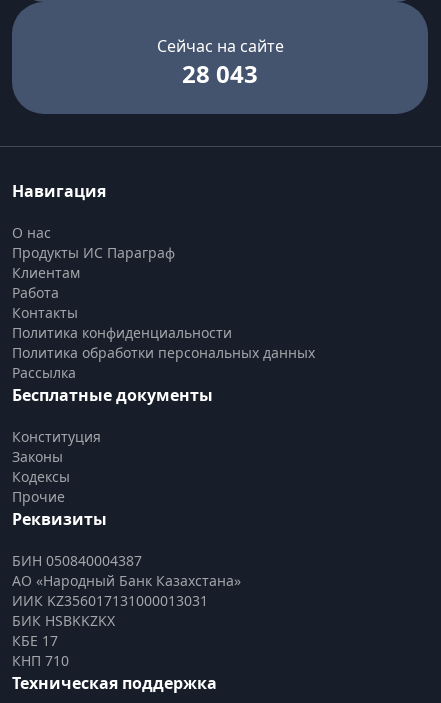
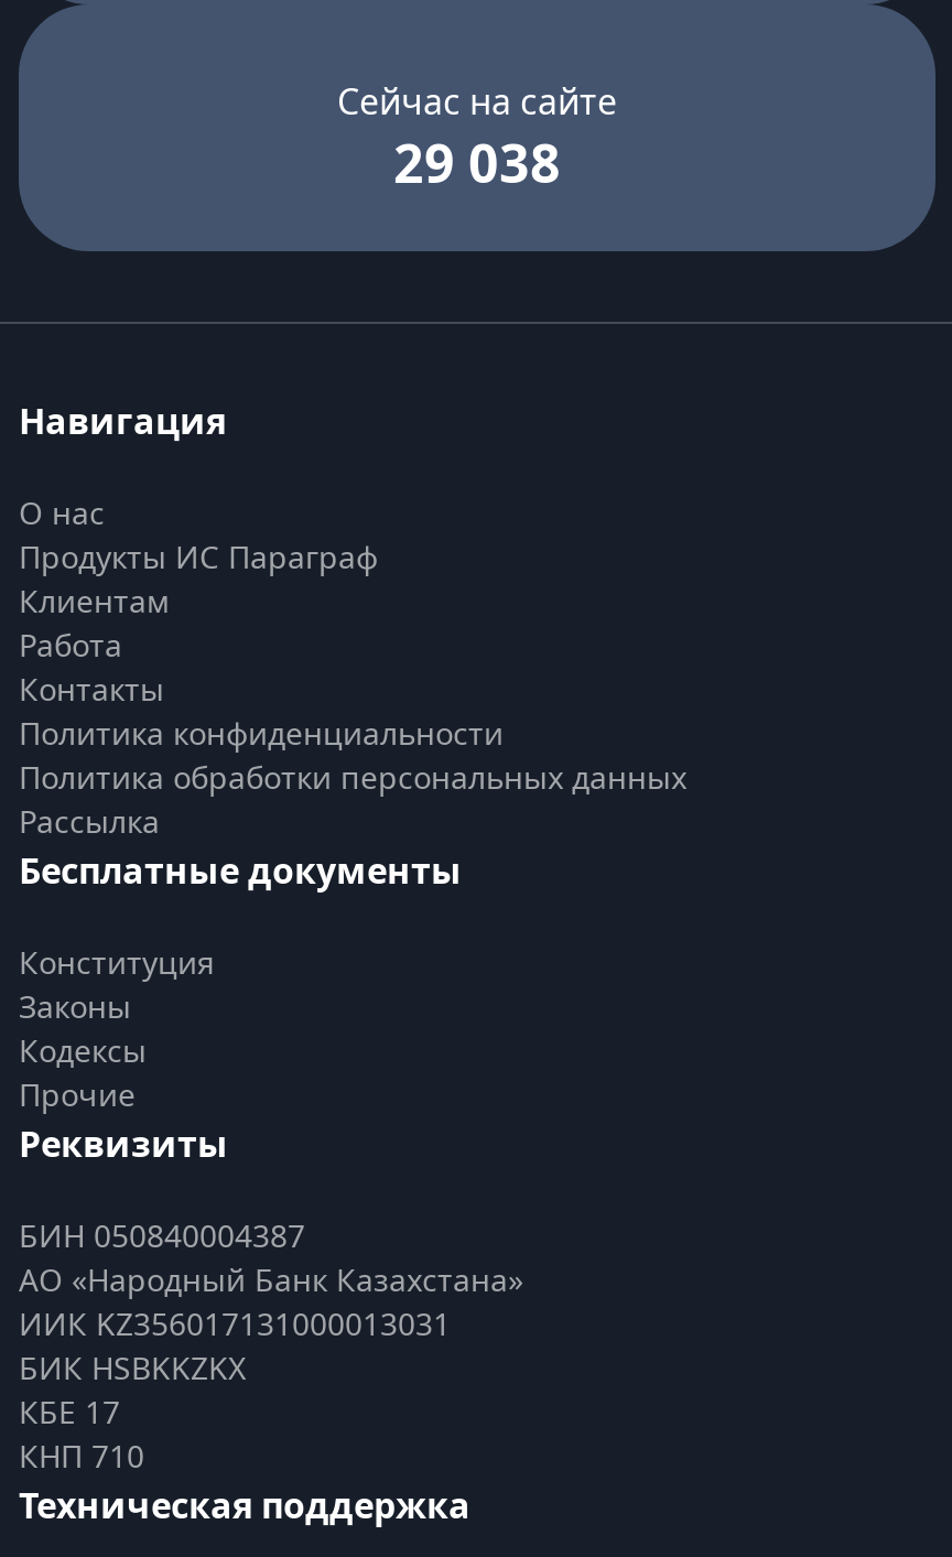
- 28 043
+ 29 038
